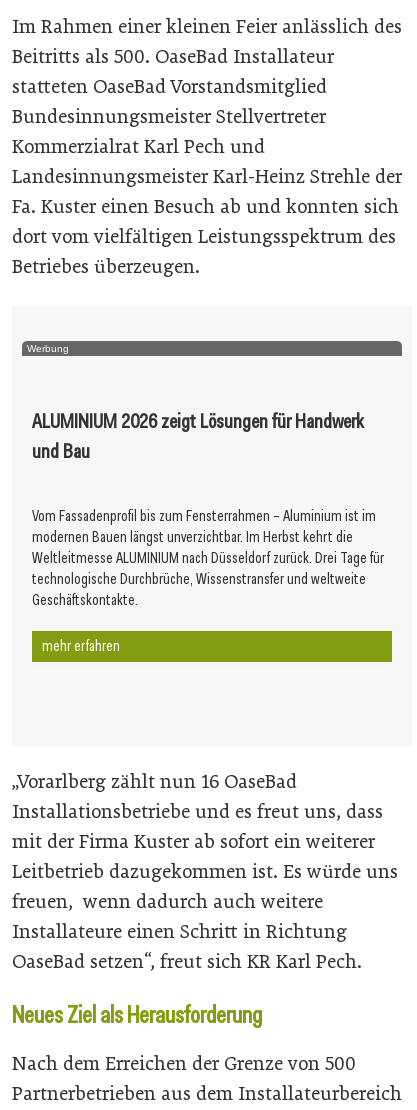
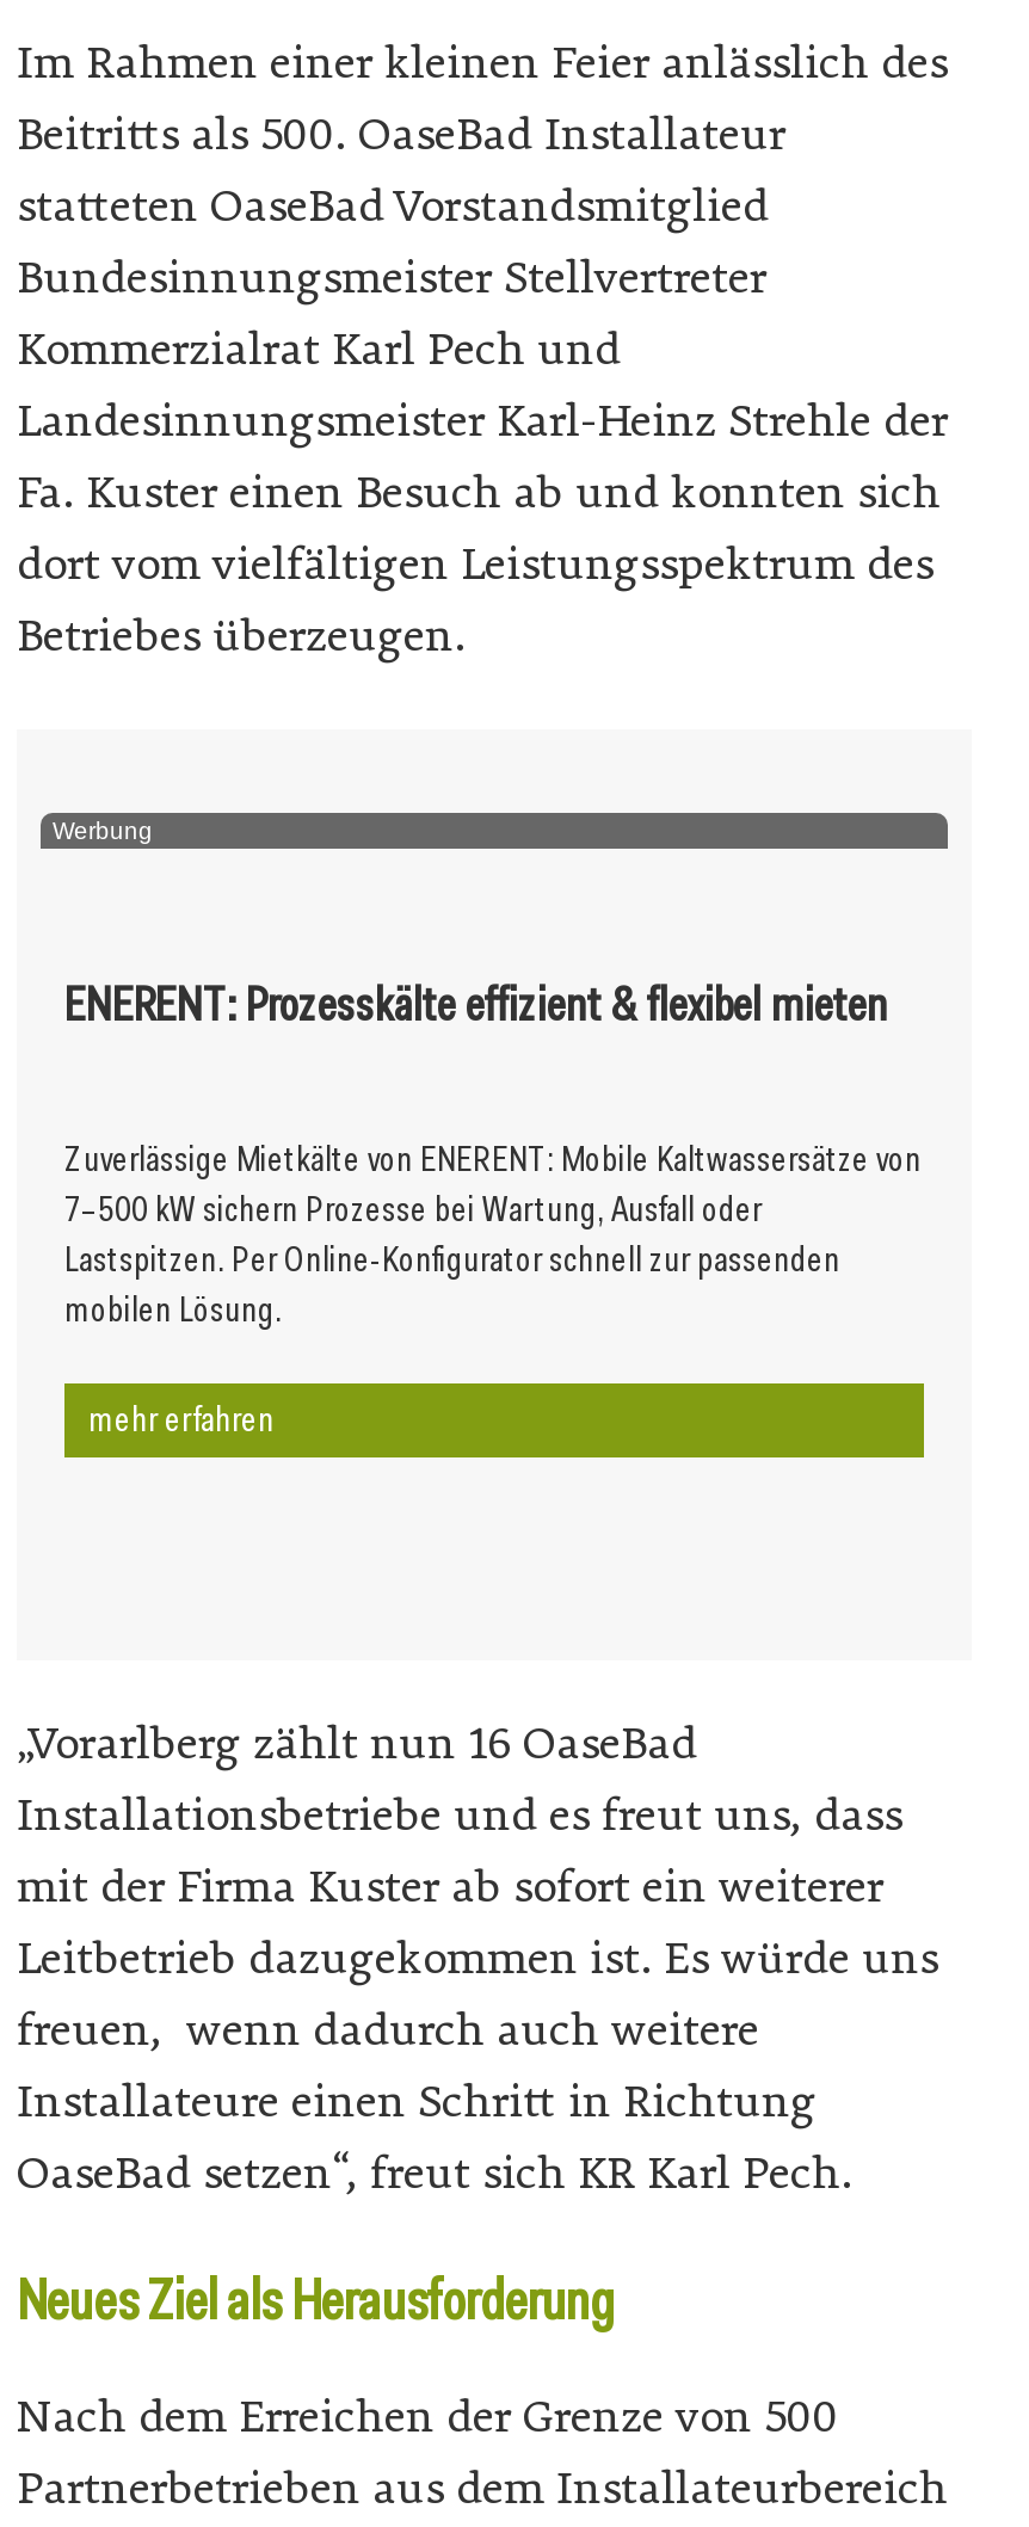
- ALUMINIUM 2026 zeigt Lösungen für Handwerk
- und Bau
+ ENERENT: Prozesskälte effizient & flexibel mieten

- Vom Fassadenprofil bis zum Fensterrahmen – Aluminium ist im
- modernen Bauen längst unverzichtbar. Im Herbst kehrt die
- Weltleitmesse ALUMINIUM nach Düsseldorf zurück. Drei Tage für
- technologische Durchbrüche, Wissenstransfer und weltweite
- Geschäftskontakte.
+ Zuverlässige Mietkälte von ENERENT: Mobile Kaltwassersätze von
+ 7–500 kW sichern Prozesse bei Wartung, Ausfall oder
+ Lastspitzen. Per Online-Konfigurator schnell zur passenden
+ mobilen Lösung.
